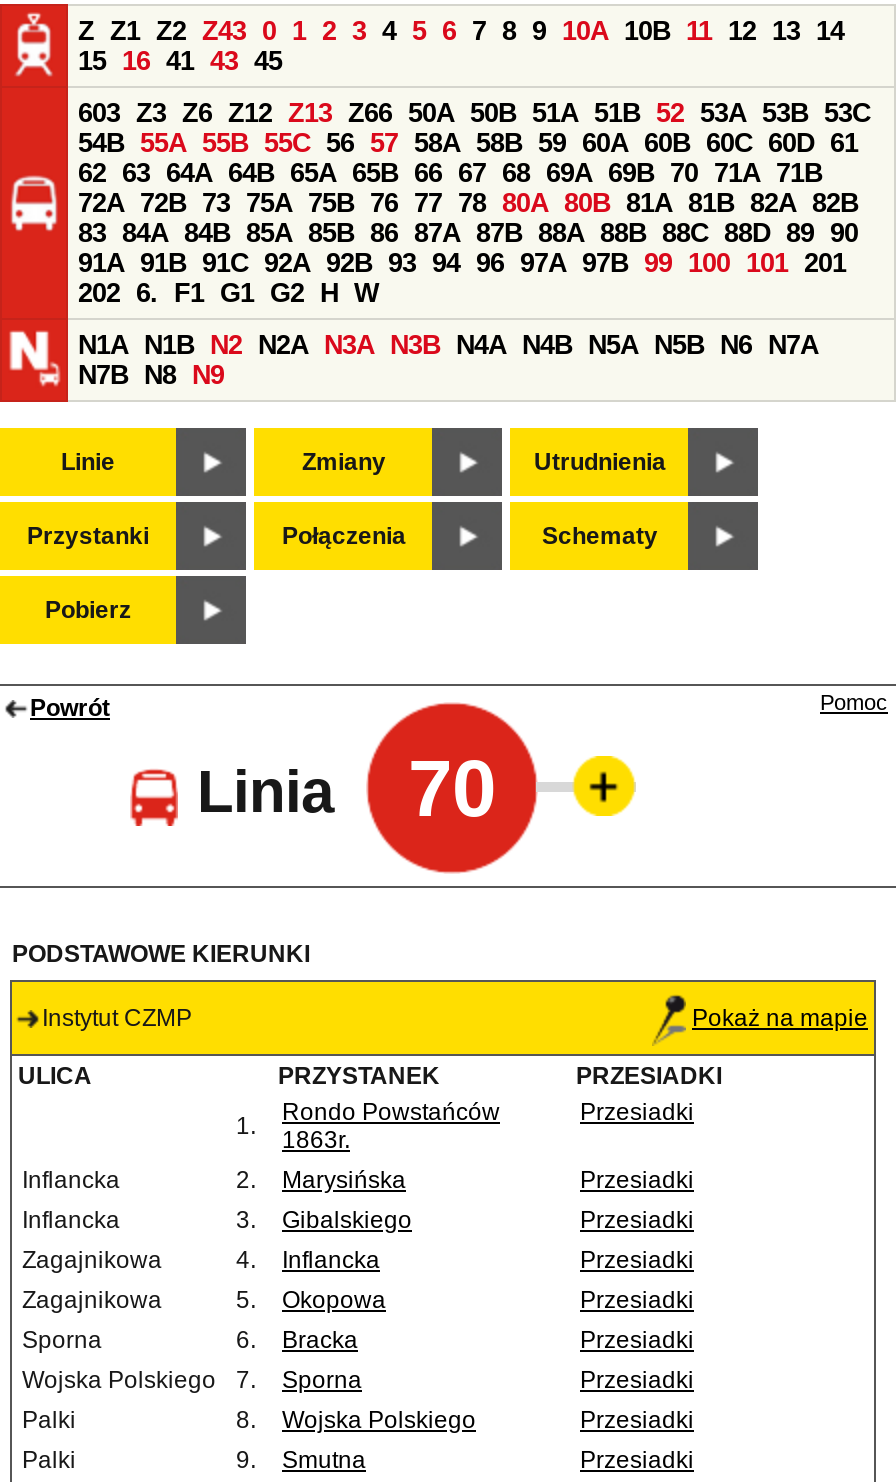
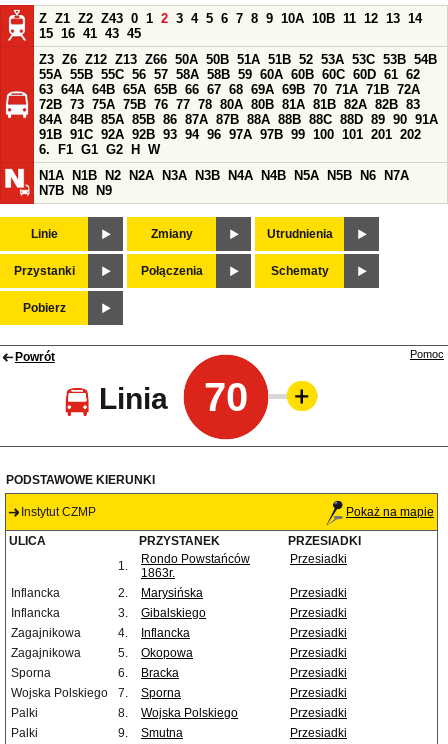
- 603 Z3 Z6 Z12 Z13 Z66 50A 50B 51A 51B 52 53A 53B 53C
- 54B 55A 55B 55C 56 57 58A 58B 59 60A 60B 60C 60D 61
- 62 63 64A 64B 65A 65B 66 67 68 69A 69B 70 71A 71B
- 72A 72B 73 75A 75B 76 77 78 80A 80B 81A 81B 82A 82B
- 83 84A 84B 85A 85B 86 87A 87B 88A 88B 88C 88D 89 90
- 91A 91B 91C 92A 92B 93 94 96 97A 97B 99 100 101 201
- 202 6. F1 G1 G2 H W
+ Z3 Z6 Z12 Z13 Z66 50A 50B 51A 51B 52 53A 53C 53B 54B
+ 55A 55B 55C 56 57 58A 58B 59 60A 60B 60C 60D 61 62
+ 63 64A 64B 65A 65B 66 67 68 69A 69B 70 71A 71B 72A
+ 72B 73 75A 75B 76 77 78 80A 80B 81A 81B 82A 82B 83
+ 84A 84B 85A 85B 86 87A 87B 88A 88B 88C 88D 89 90 91A
+ 91B 91C 92A 92B 93 94 96 97A 97B 99 100 101 201 202
+ 6. F1 G1 G2 H W
